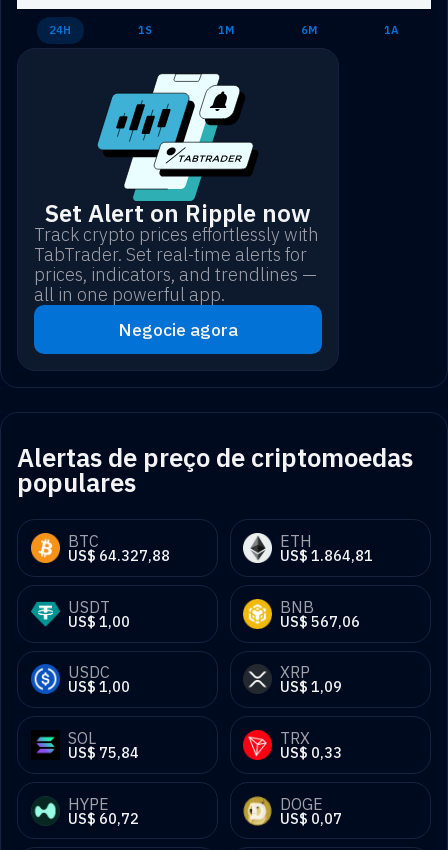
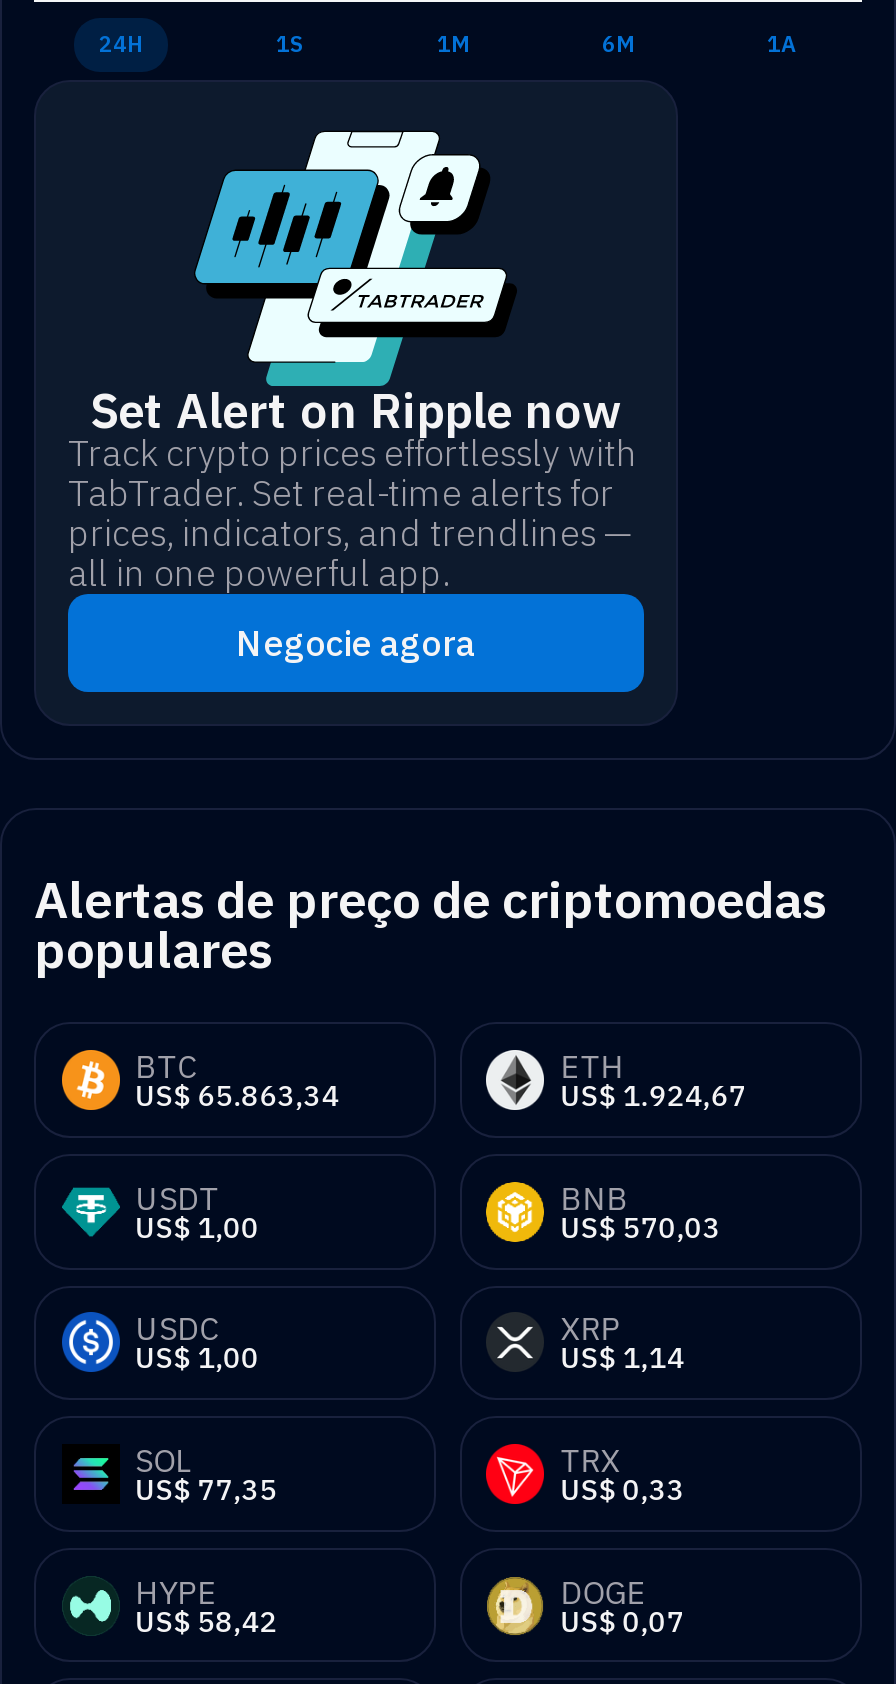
- US$ 64.327,88
+ US$ 65.863,34

- US$ 1.864,81
+ US$ 1.924,67

- US$ 567,06
+ US$ 570,03

- US$ 1,09
+ US$ 1,14

- US$ 75,84
+ US$ 77,35

- US$ 60,72
+ US$ 58,42
